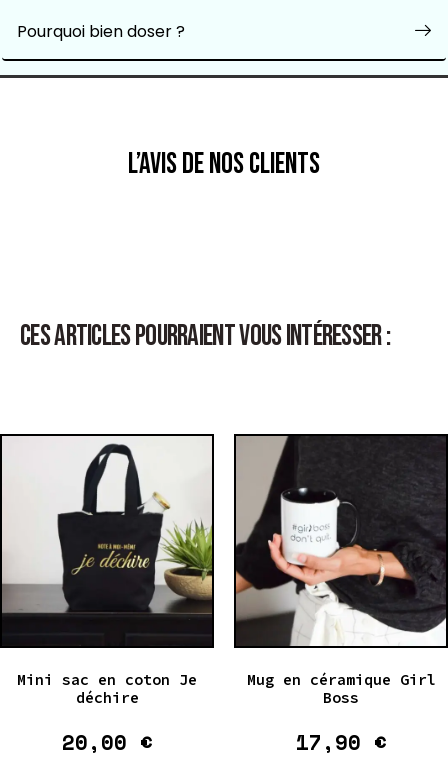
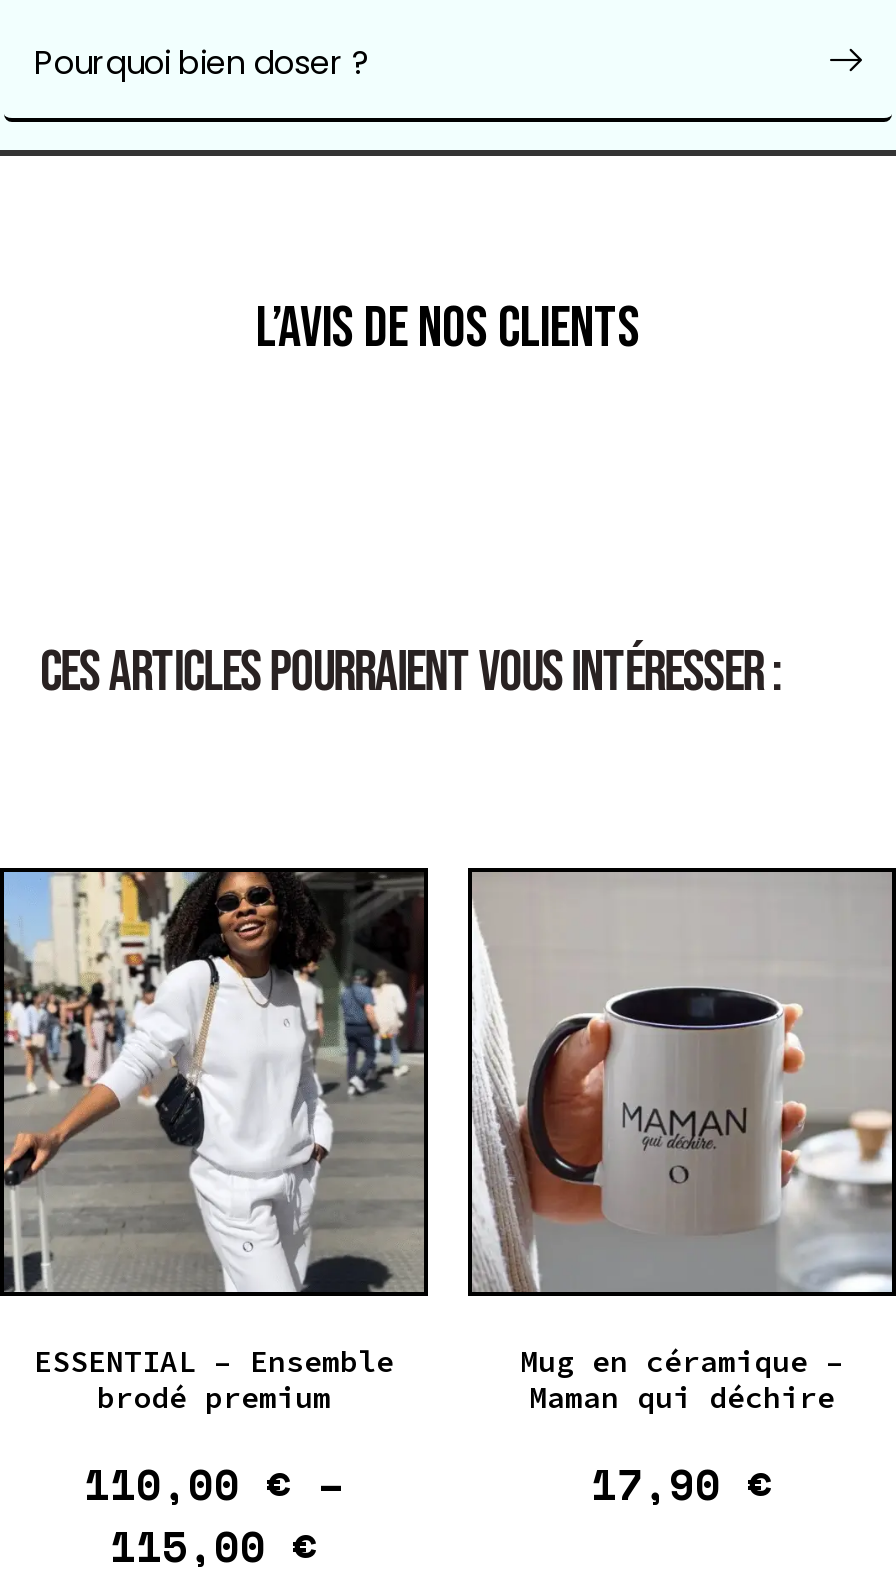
- [image]
- Mini sac en coton Je
- déchire
+ [image]
+ ESSENTIAL – Ensemble
+ brodé premium

- [image]
- Mug en céramique Girl
- Boss
+ [image]
+ Mug en céramique –
+ Maman qui déchire

- 20,00 €
+ 110,00 €–
+ 115,00 €
